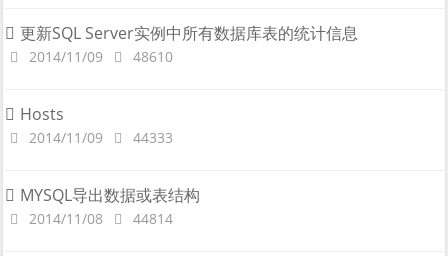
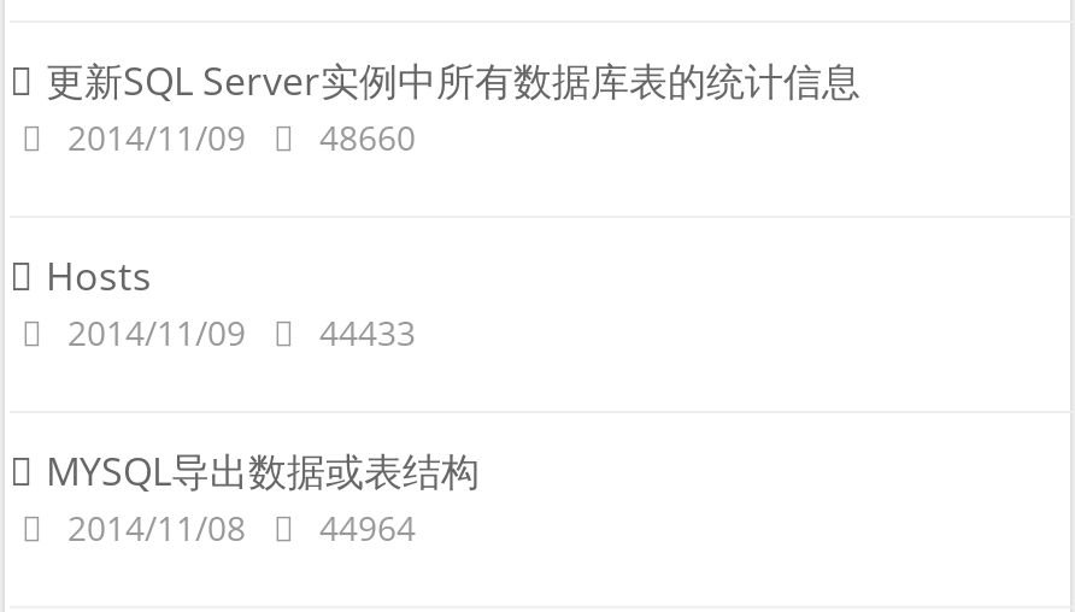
- 2014/11/09 48610
+ 2014/11/09 48660

- 2014/11/09 44333
+ 2014/11/09 44433

- 2014/11/08 44814
+ 2014/11/08 44964
